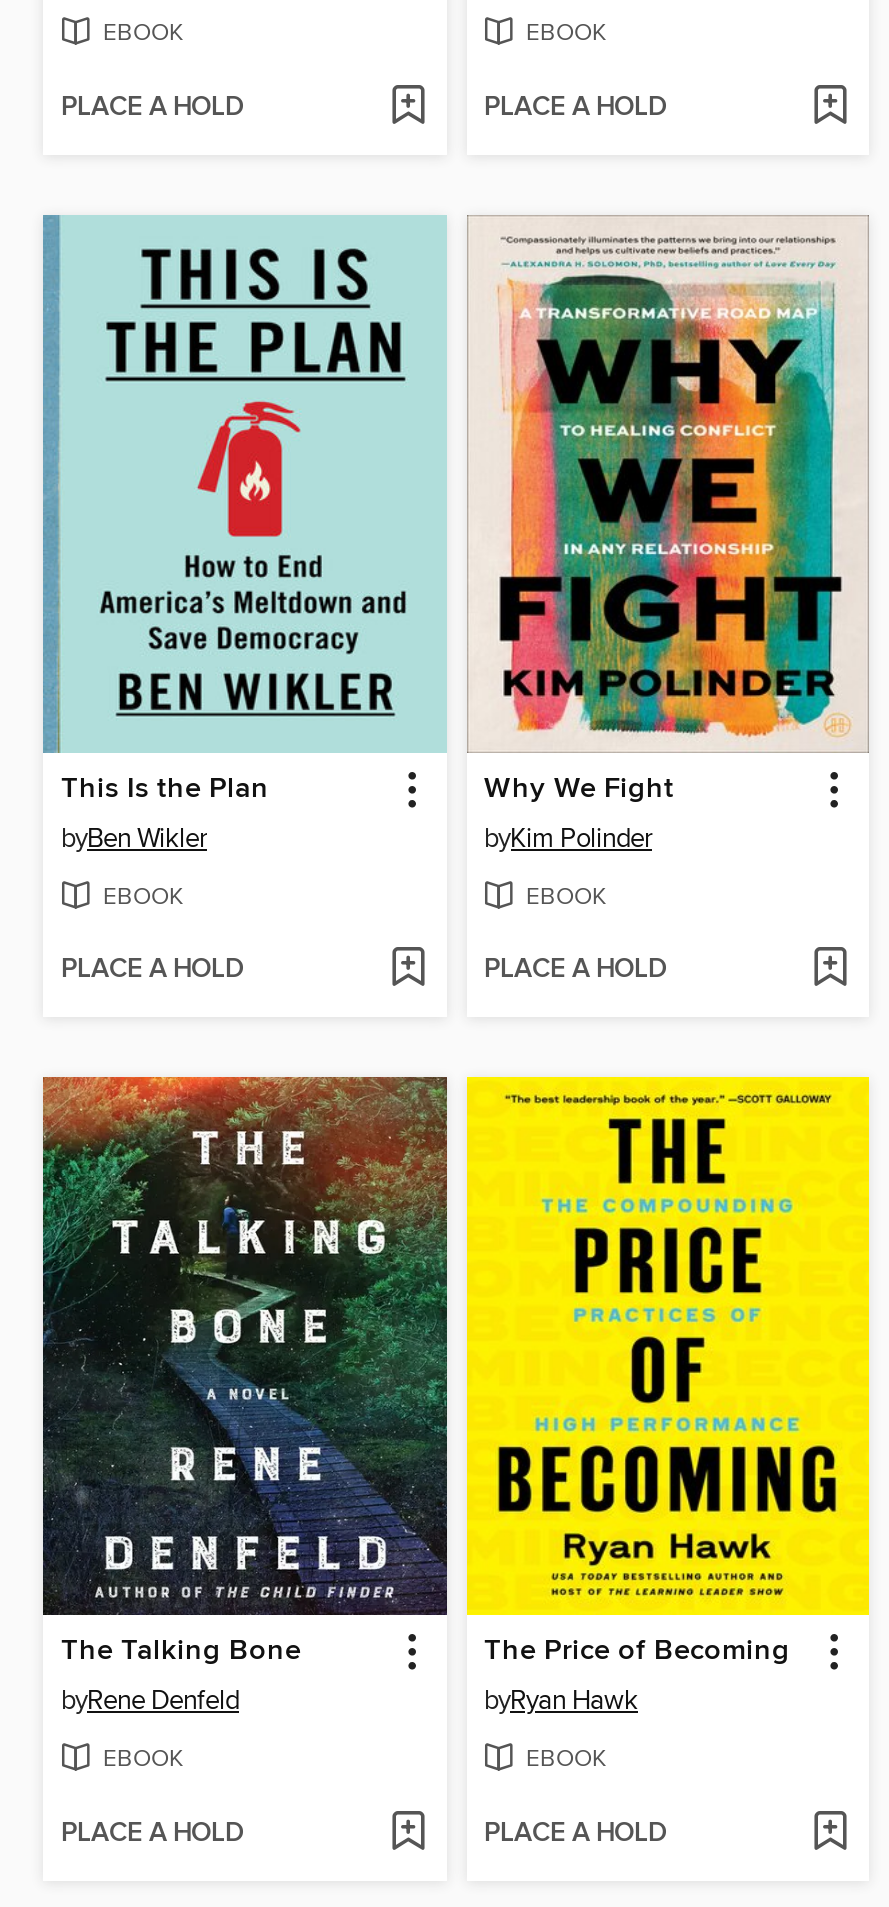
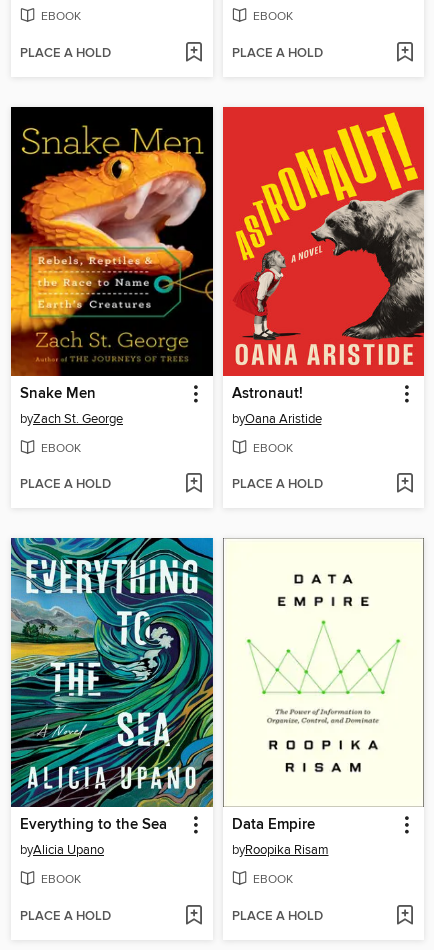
- [image]
- This Is the Plan
- byBen Wikler
+ [image]
+ Snake Men
+ byZach St. George

- [image]
- Why We Fight
- byKim Polinder
+ [image]
+ Astronaut!
+ byOana Aristide

- [image]
- The Talking Bone
- byRene Denfeld
+ [image]
+ Everything to the Sea
+ byAlicia Upano

- [image]
- The Price of Becoming
- byRyan Hawk
+ [image]
+ Data Empire
+ byRoopika Risam
